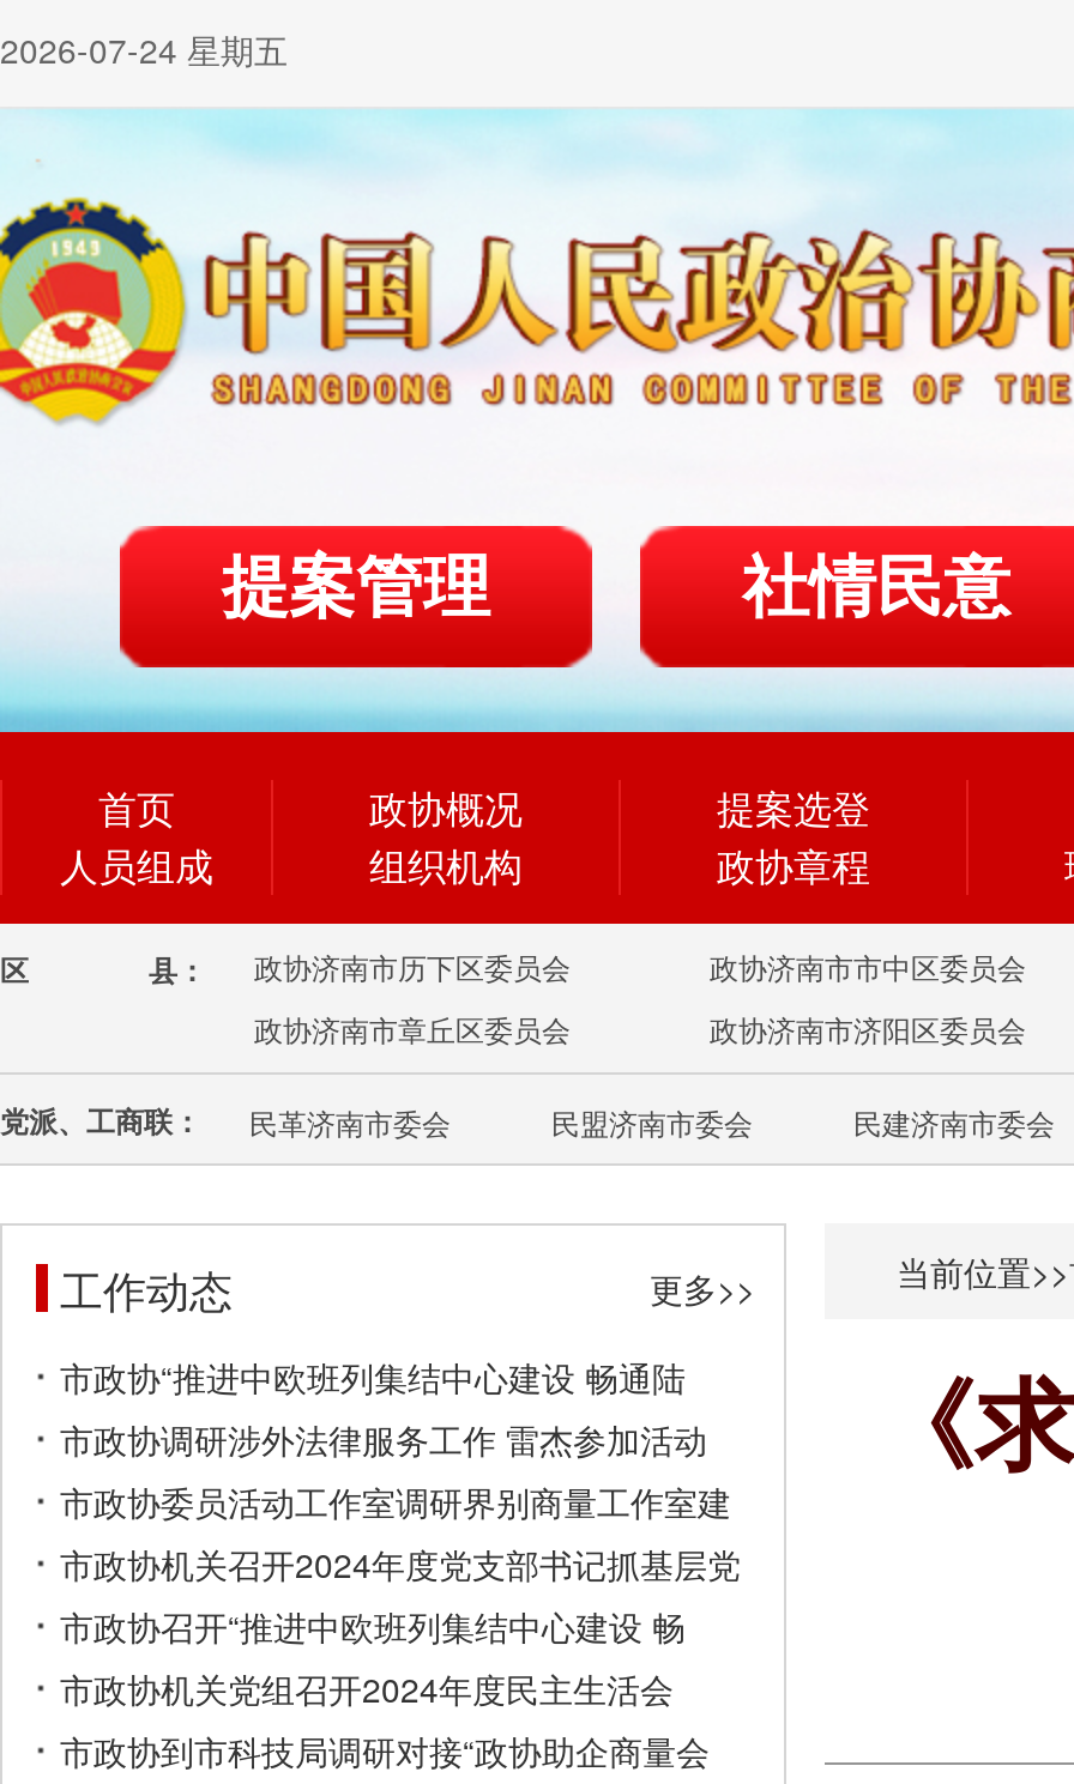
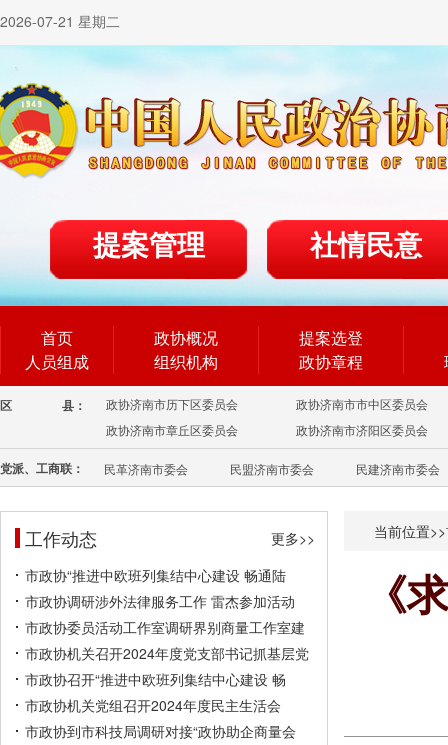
- 2026-07-24 星期五
+ 2026-07-21 星期二
